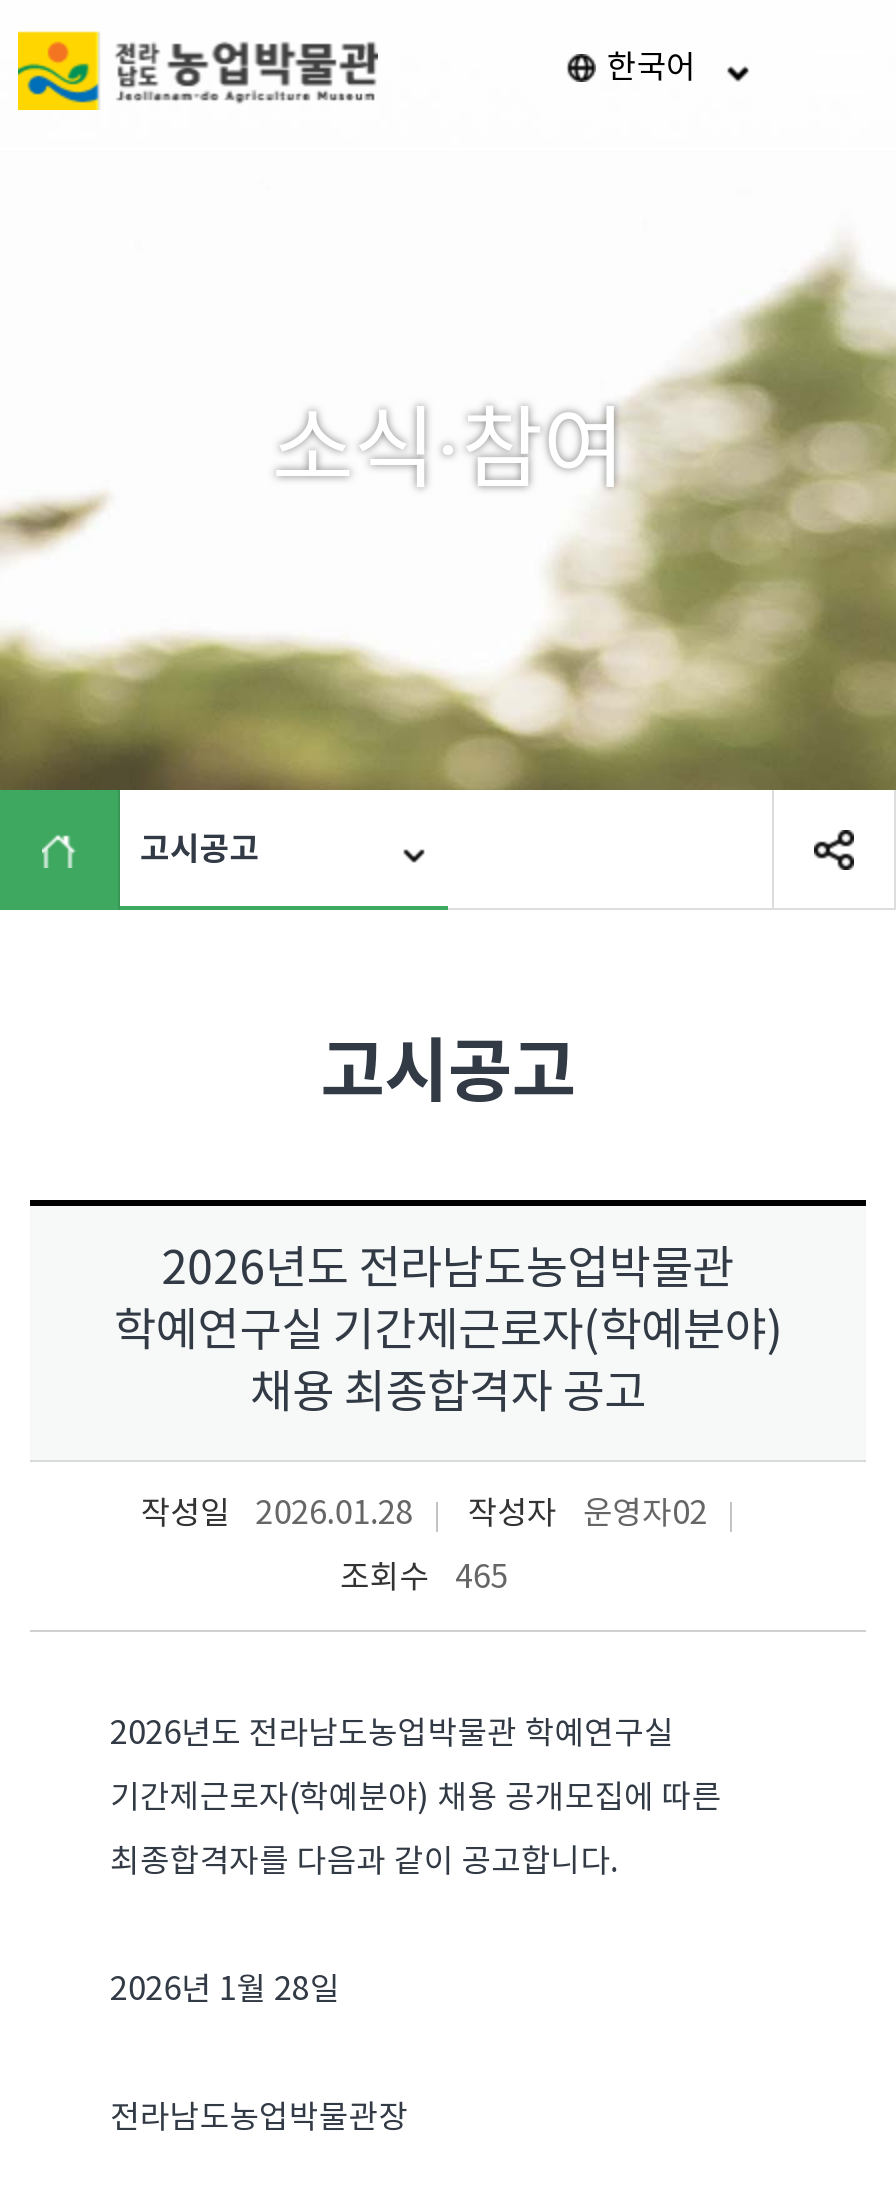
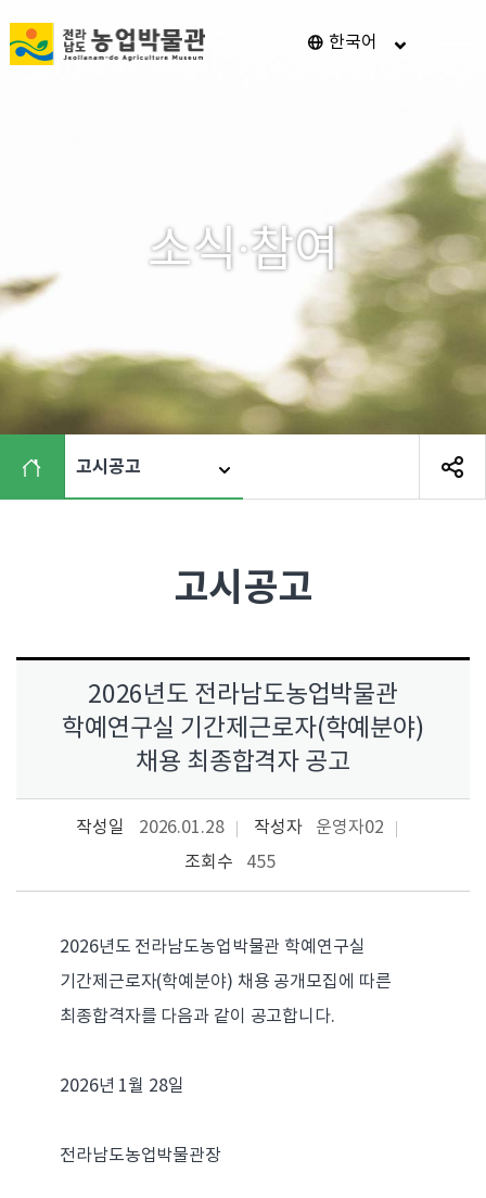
- 조회수 465
+ 조회수 455
